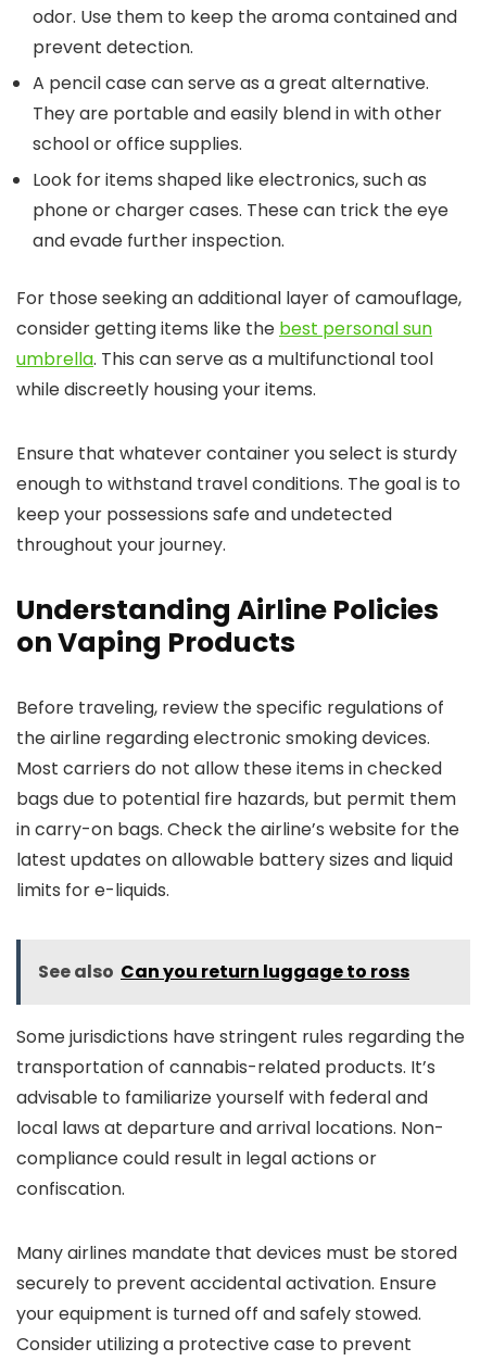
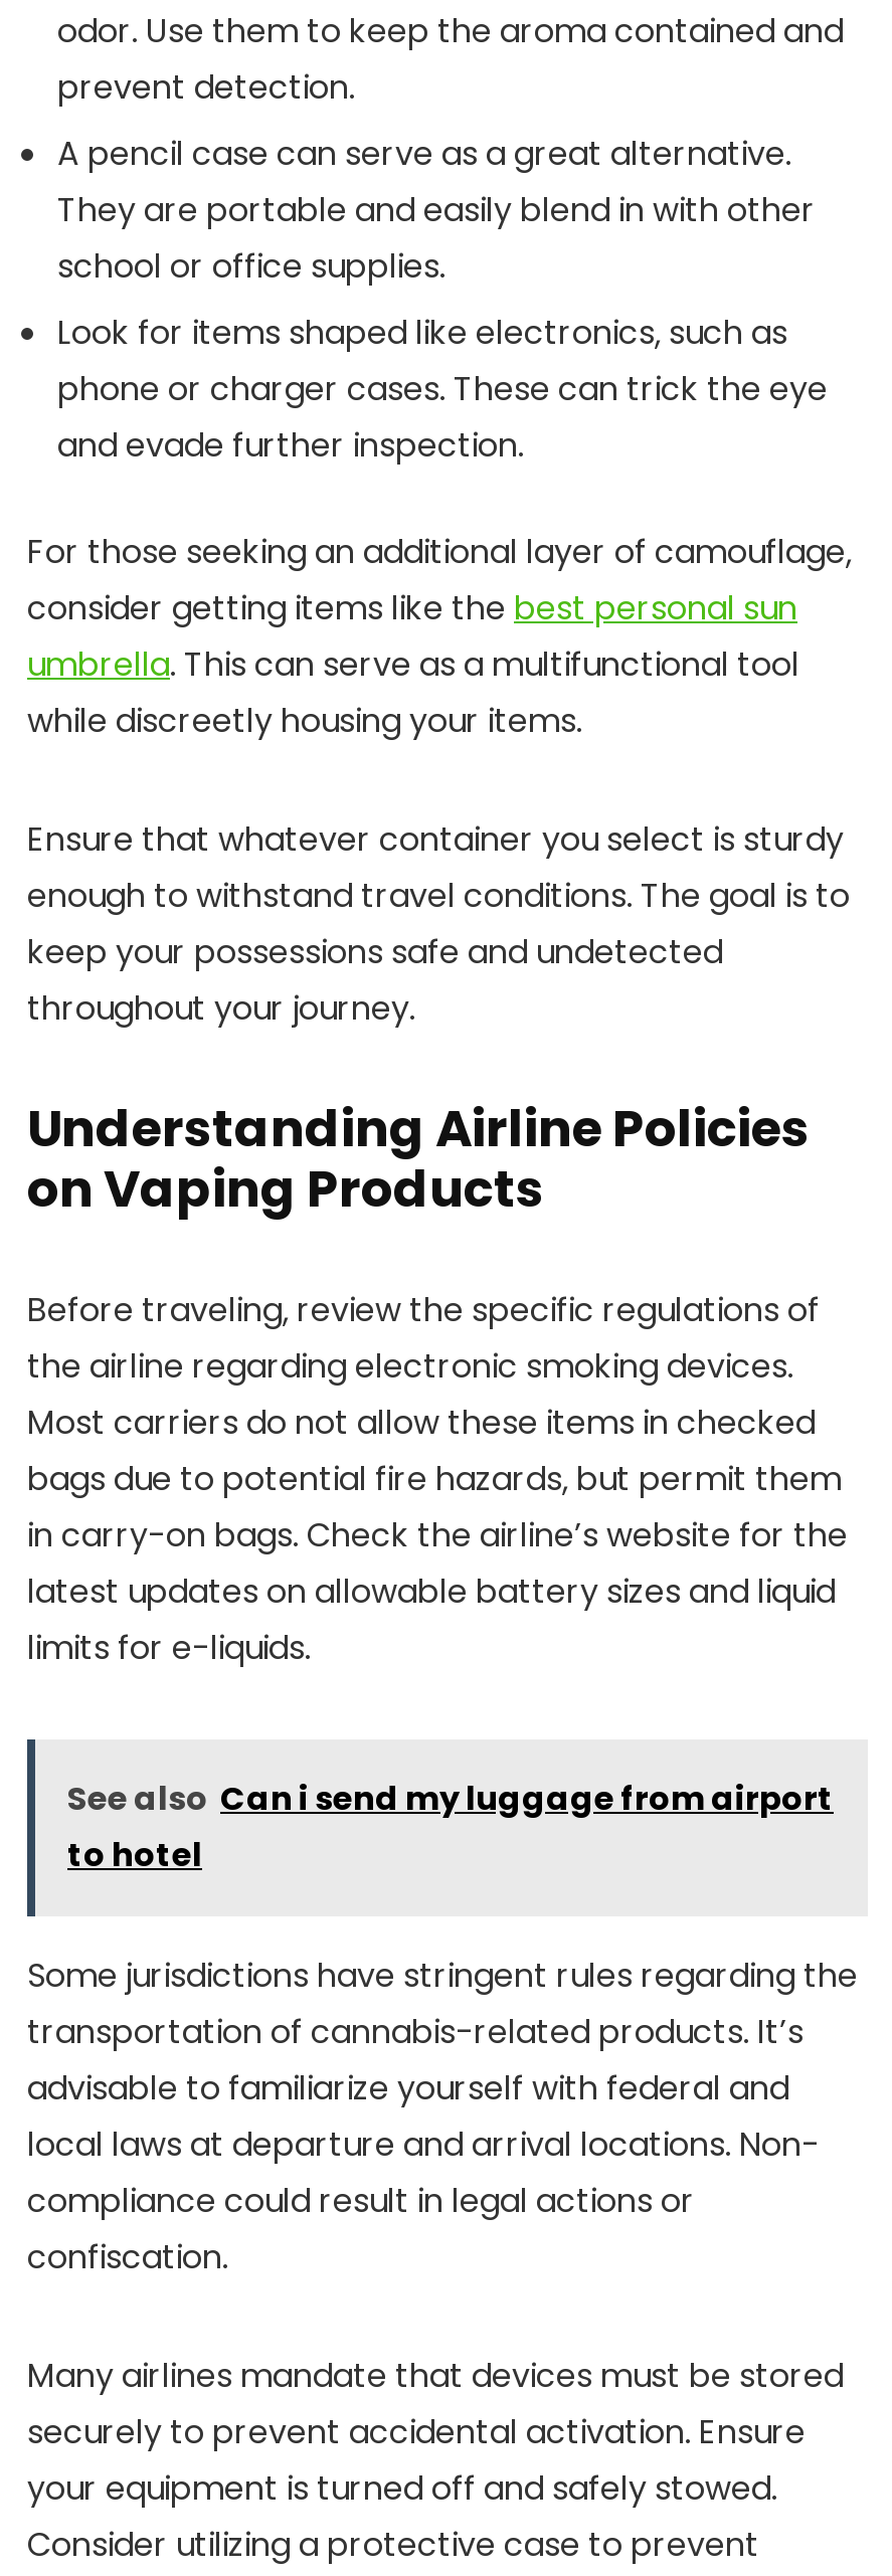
- See also Can you return luggage to ross
+ See also Can i send my luggage from airport
+ to hotel
